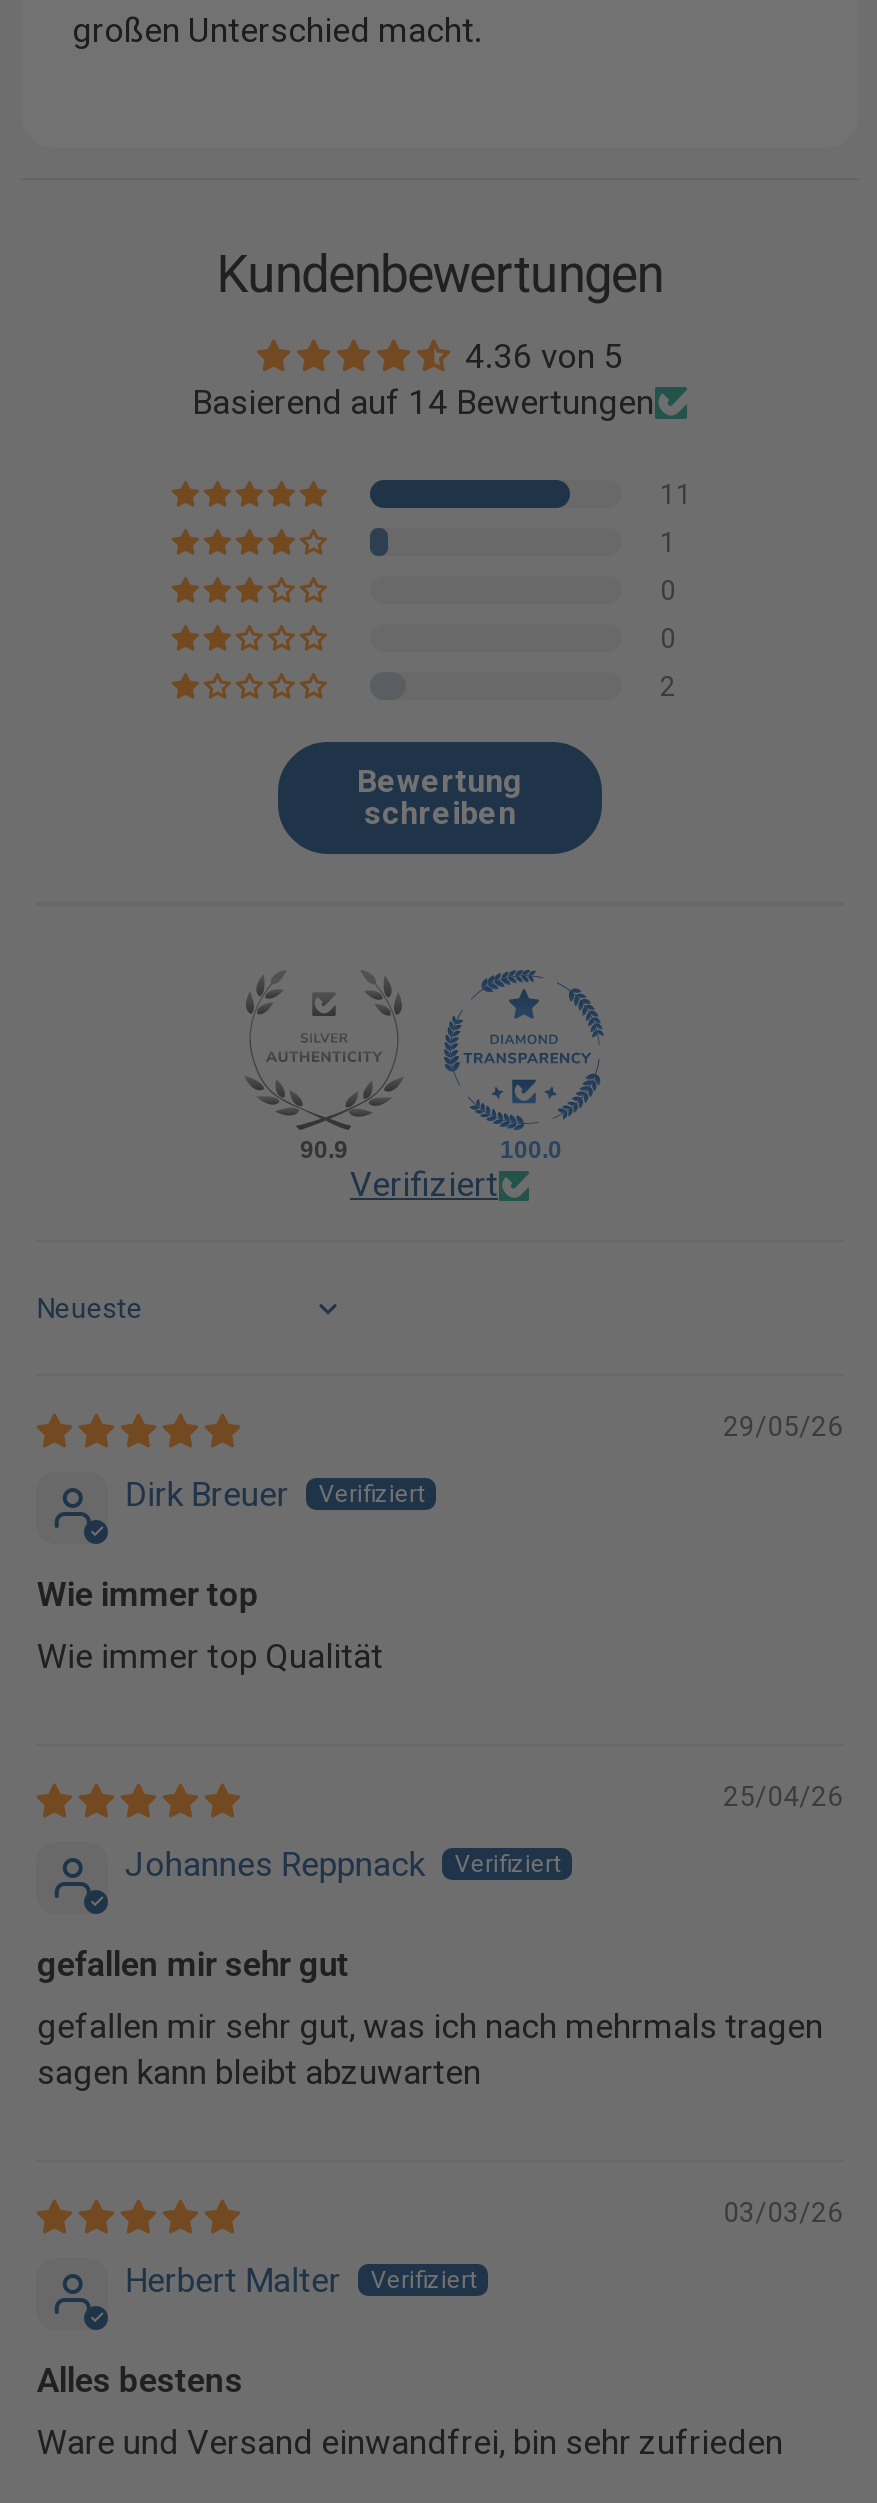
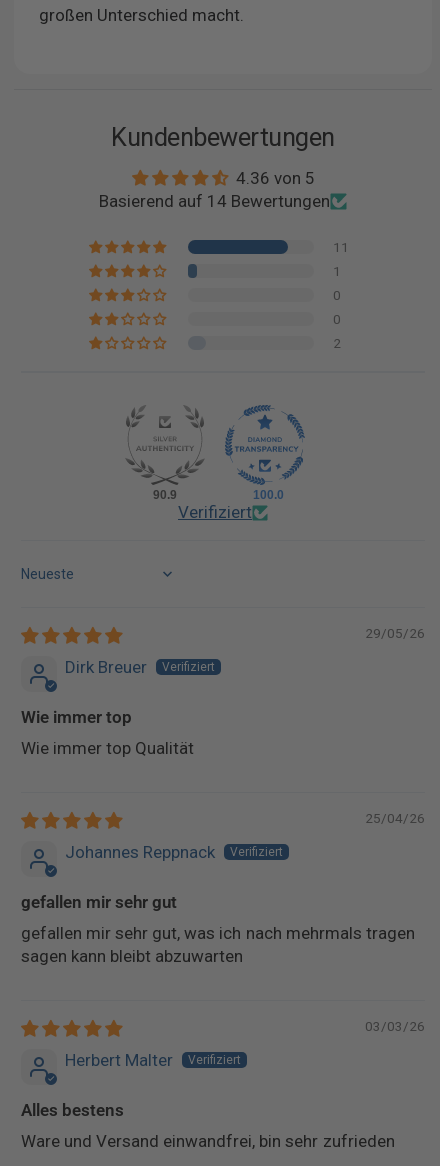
- Bewertung
- schreiben
